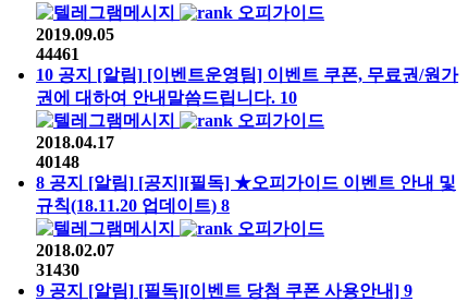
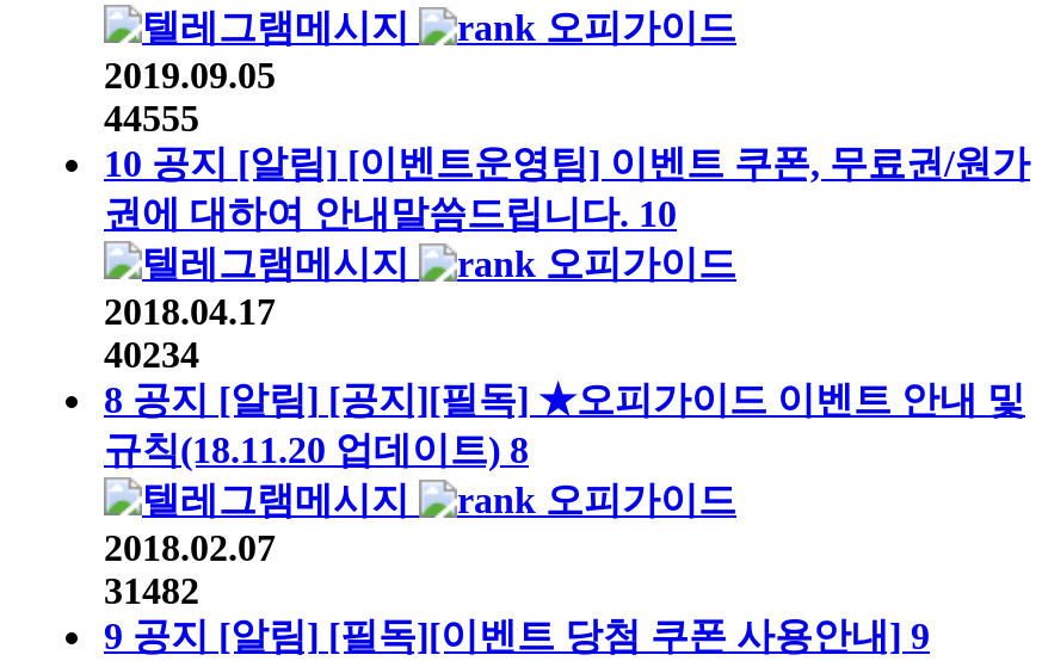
- 44461
+ 44555

- 40148
+ 40234

- 31430
+ 31482
